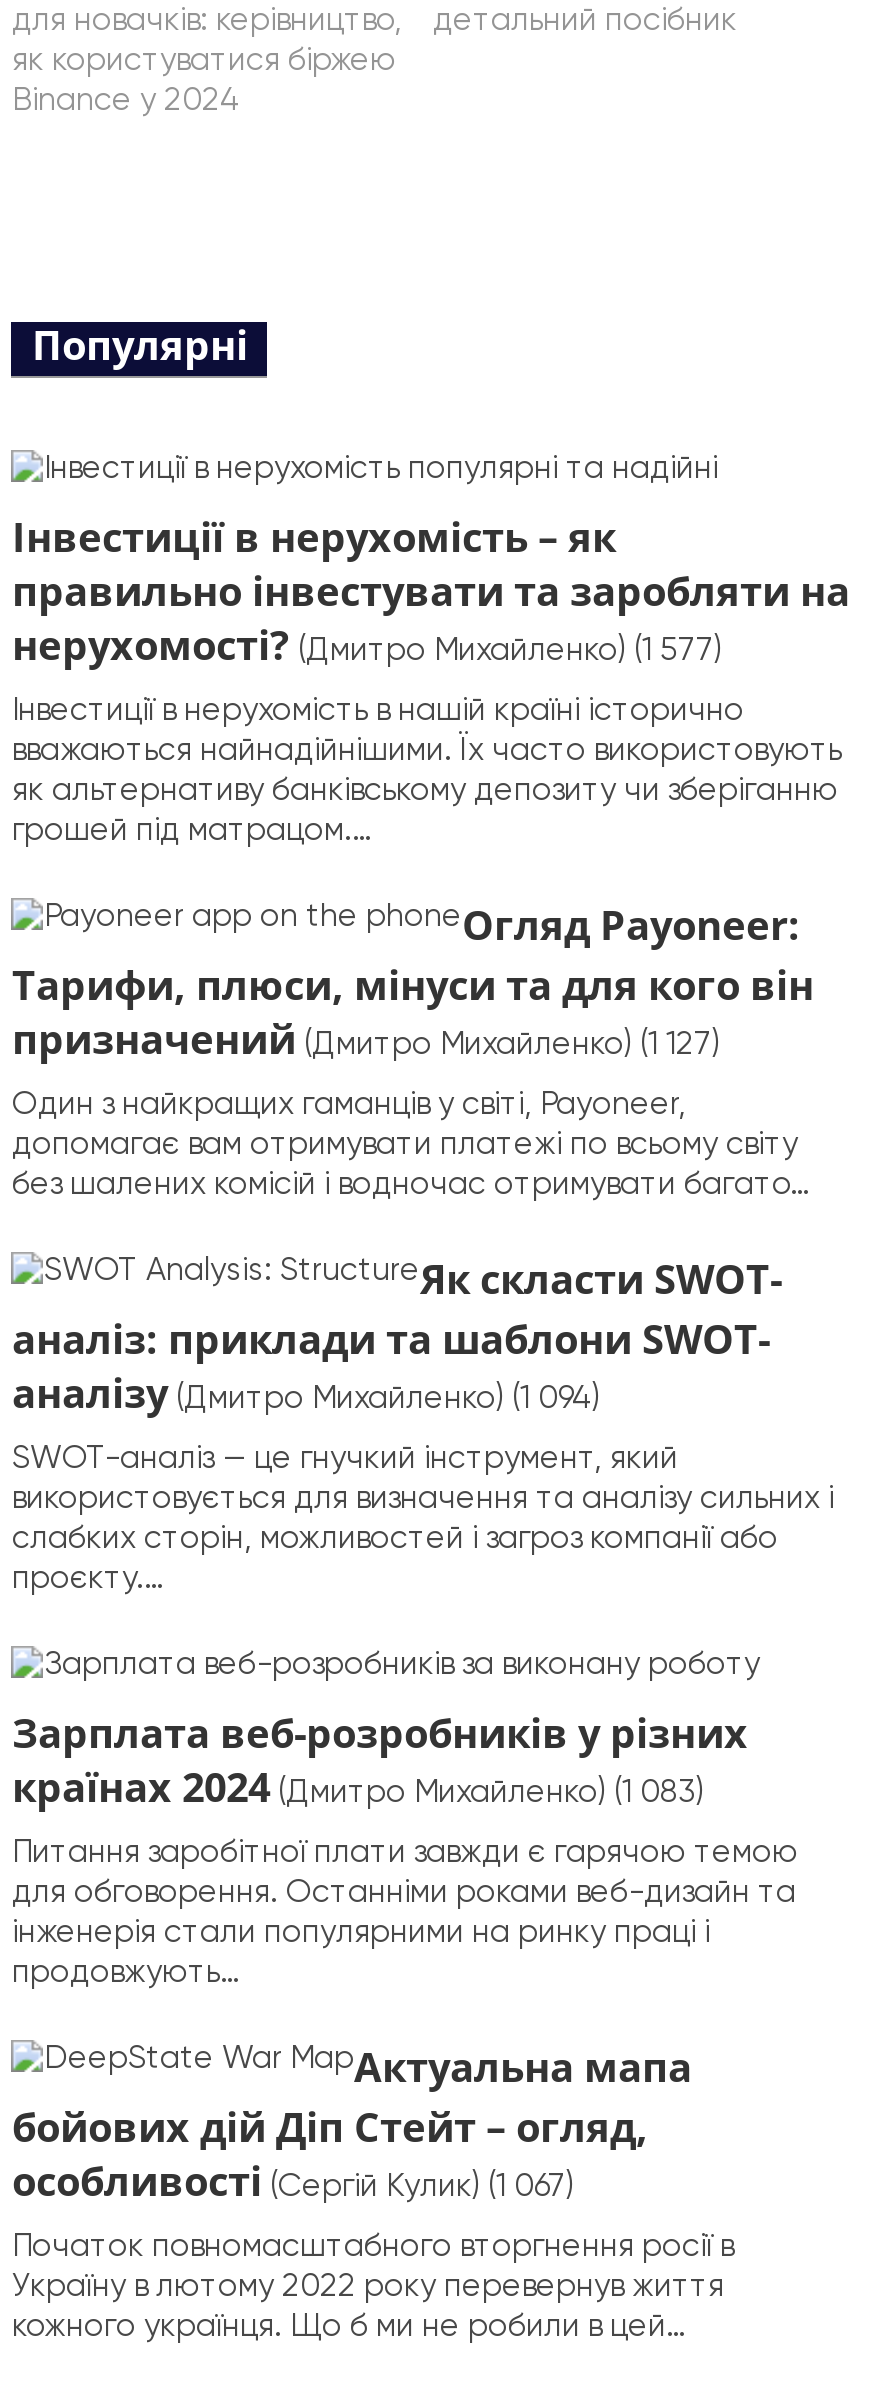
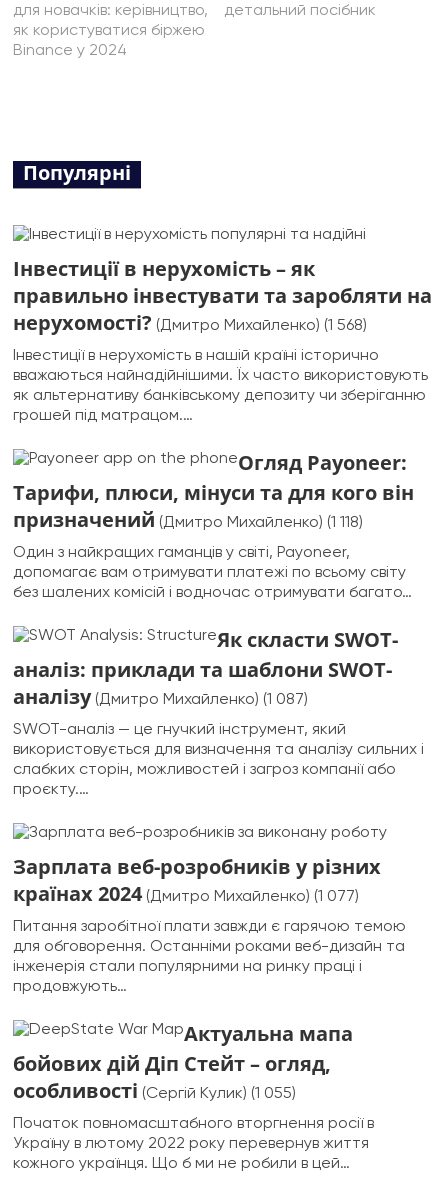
- нерухомості? (Дмитро Михайленко) (1 577)
+ нерухомості? (Дмитро Михайленко) (1 568)

- призначений (Дмитро Михайленко) (1 127)
+ призначений (Дмитро Михайленко) (1 118)

- аналізу (Дмитро Михайленко) (1 094)
+ аналізу (Дмитро Михайленко) (1 087)

- країнах 2024 (Дмитро Михайленко) (1 083)
+ країнах 2024 (Дмитро Михайленко) (1 077)

- особливості (Сергій Кулик) (1 067)
+ особливості (Сергій Кулик) (1 055)
